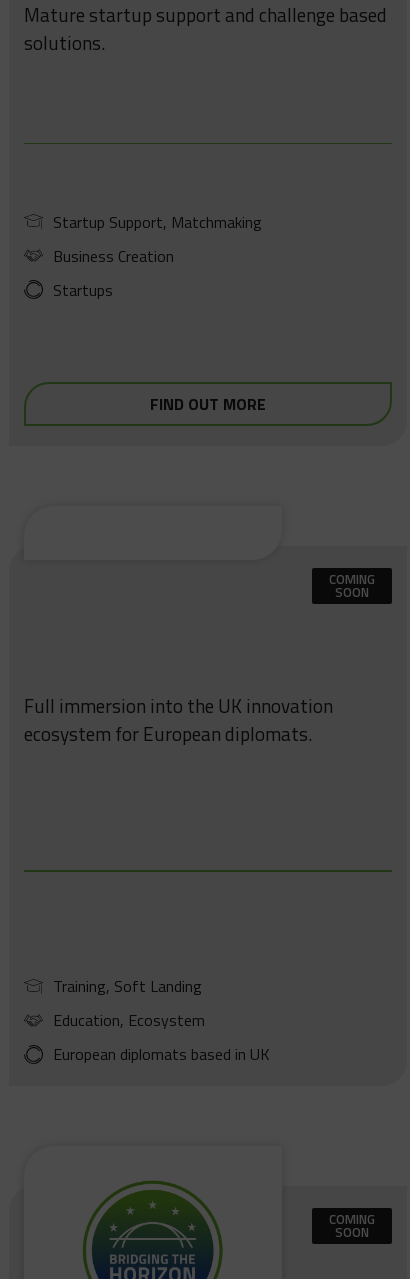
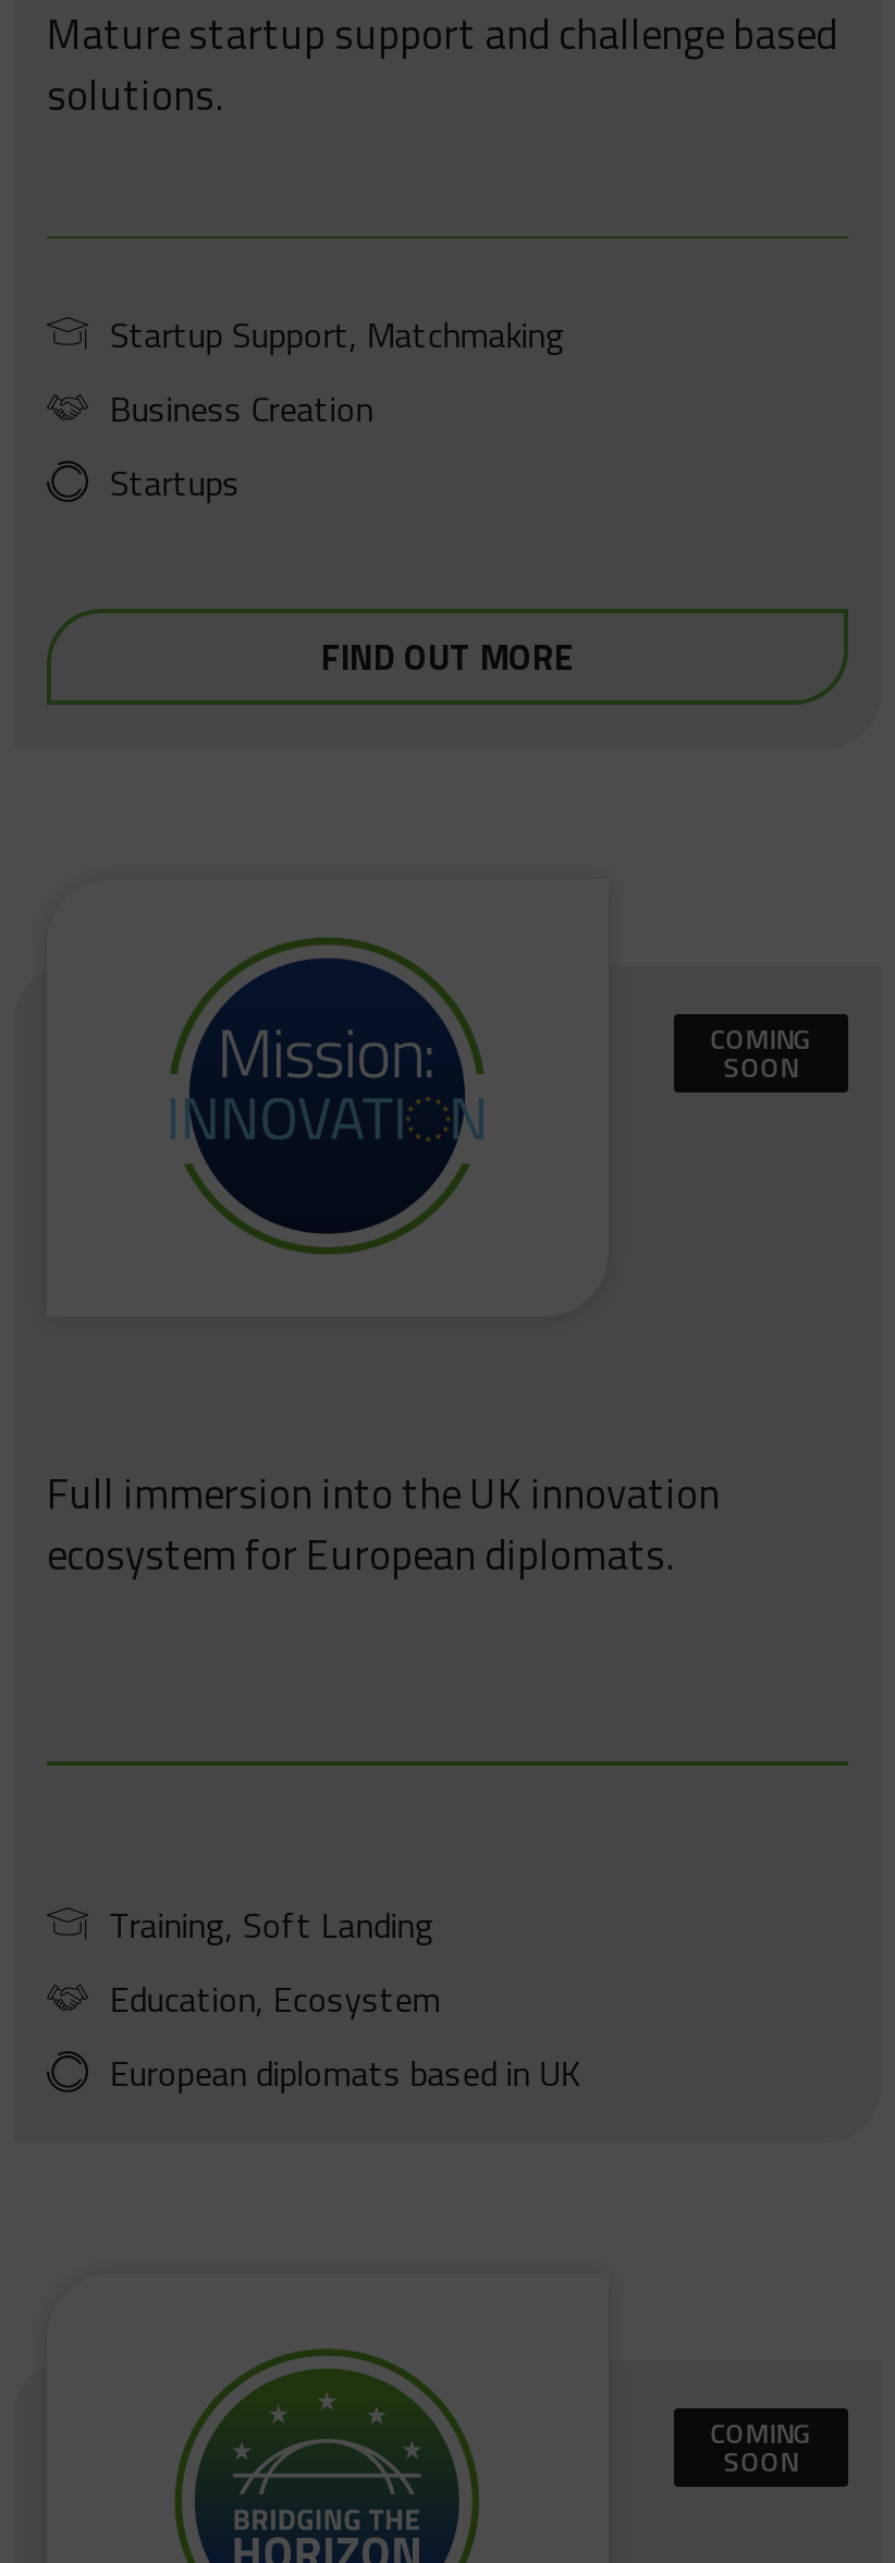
+ [image]
